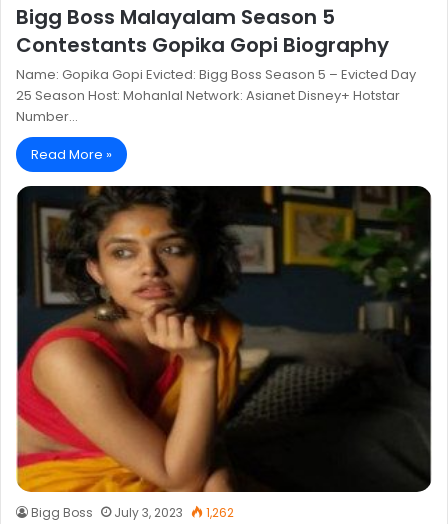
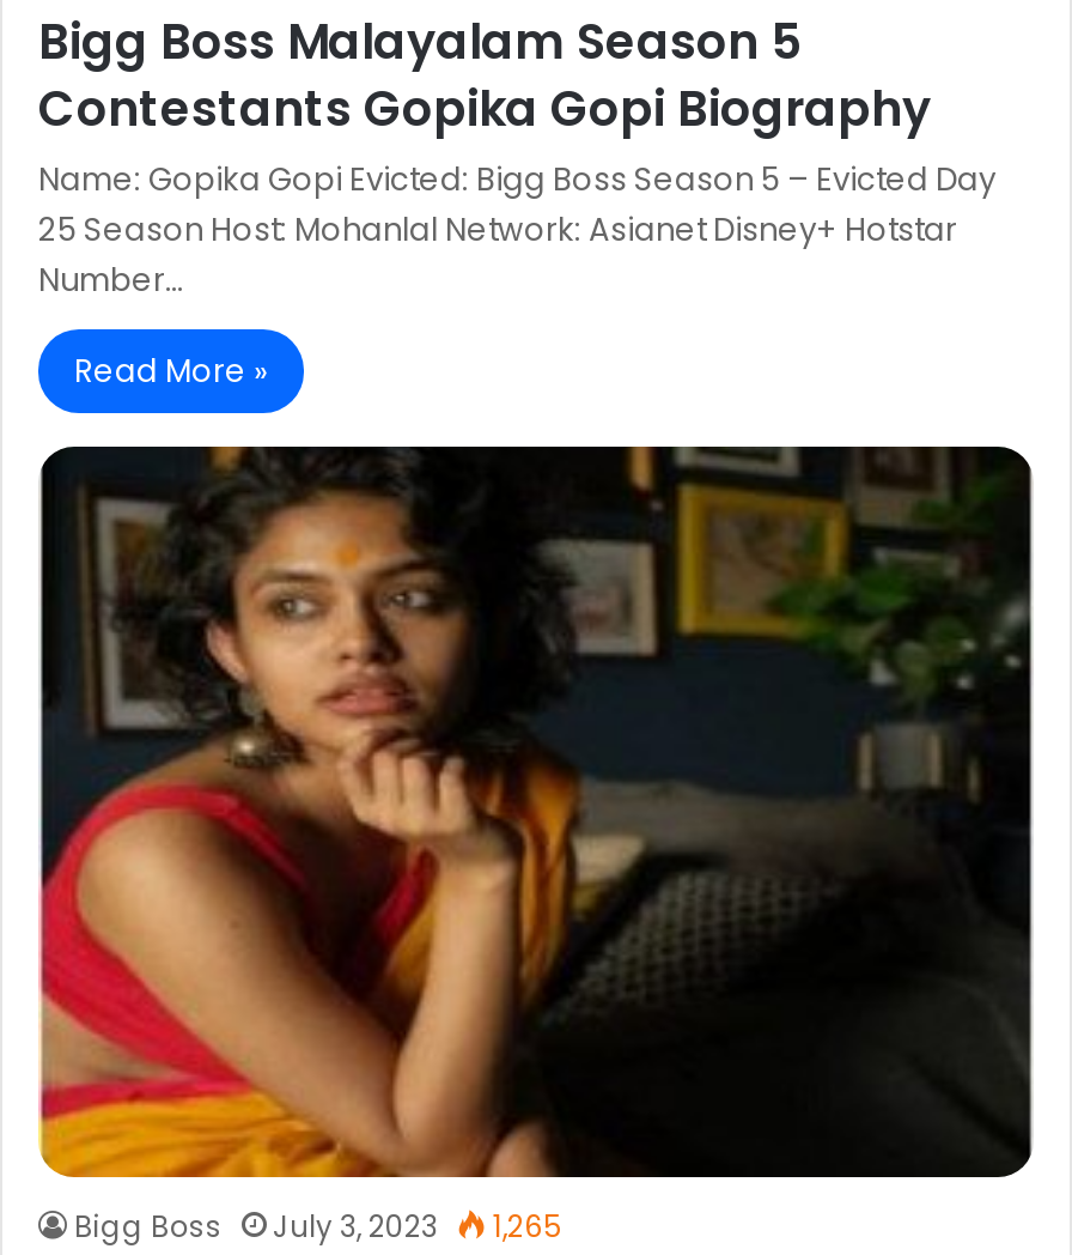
- Bigg Boss July 3, 2023 1,262
+ Bigg Boss July 3, 2023 1,265
